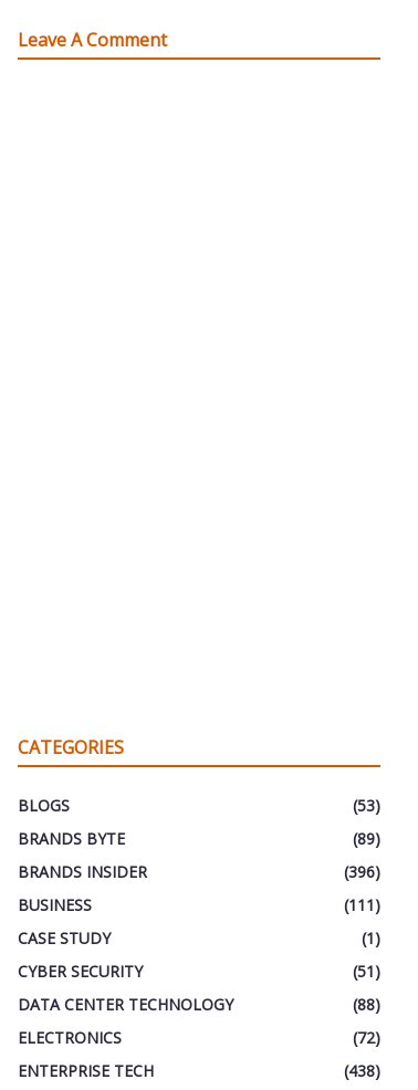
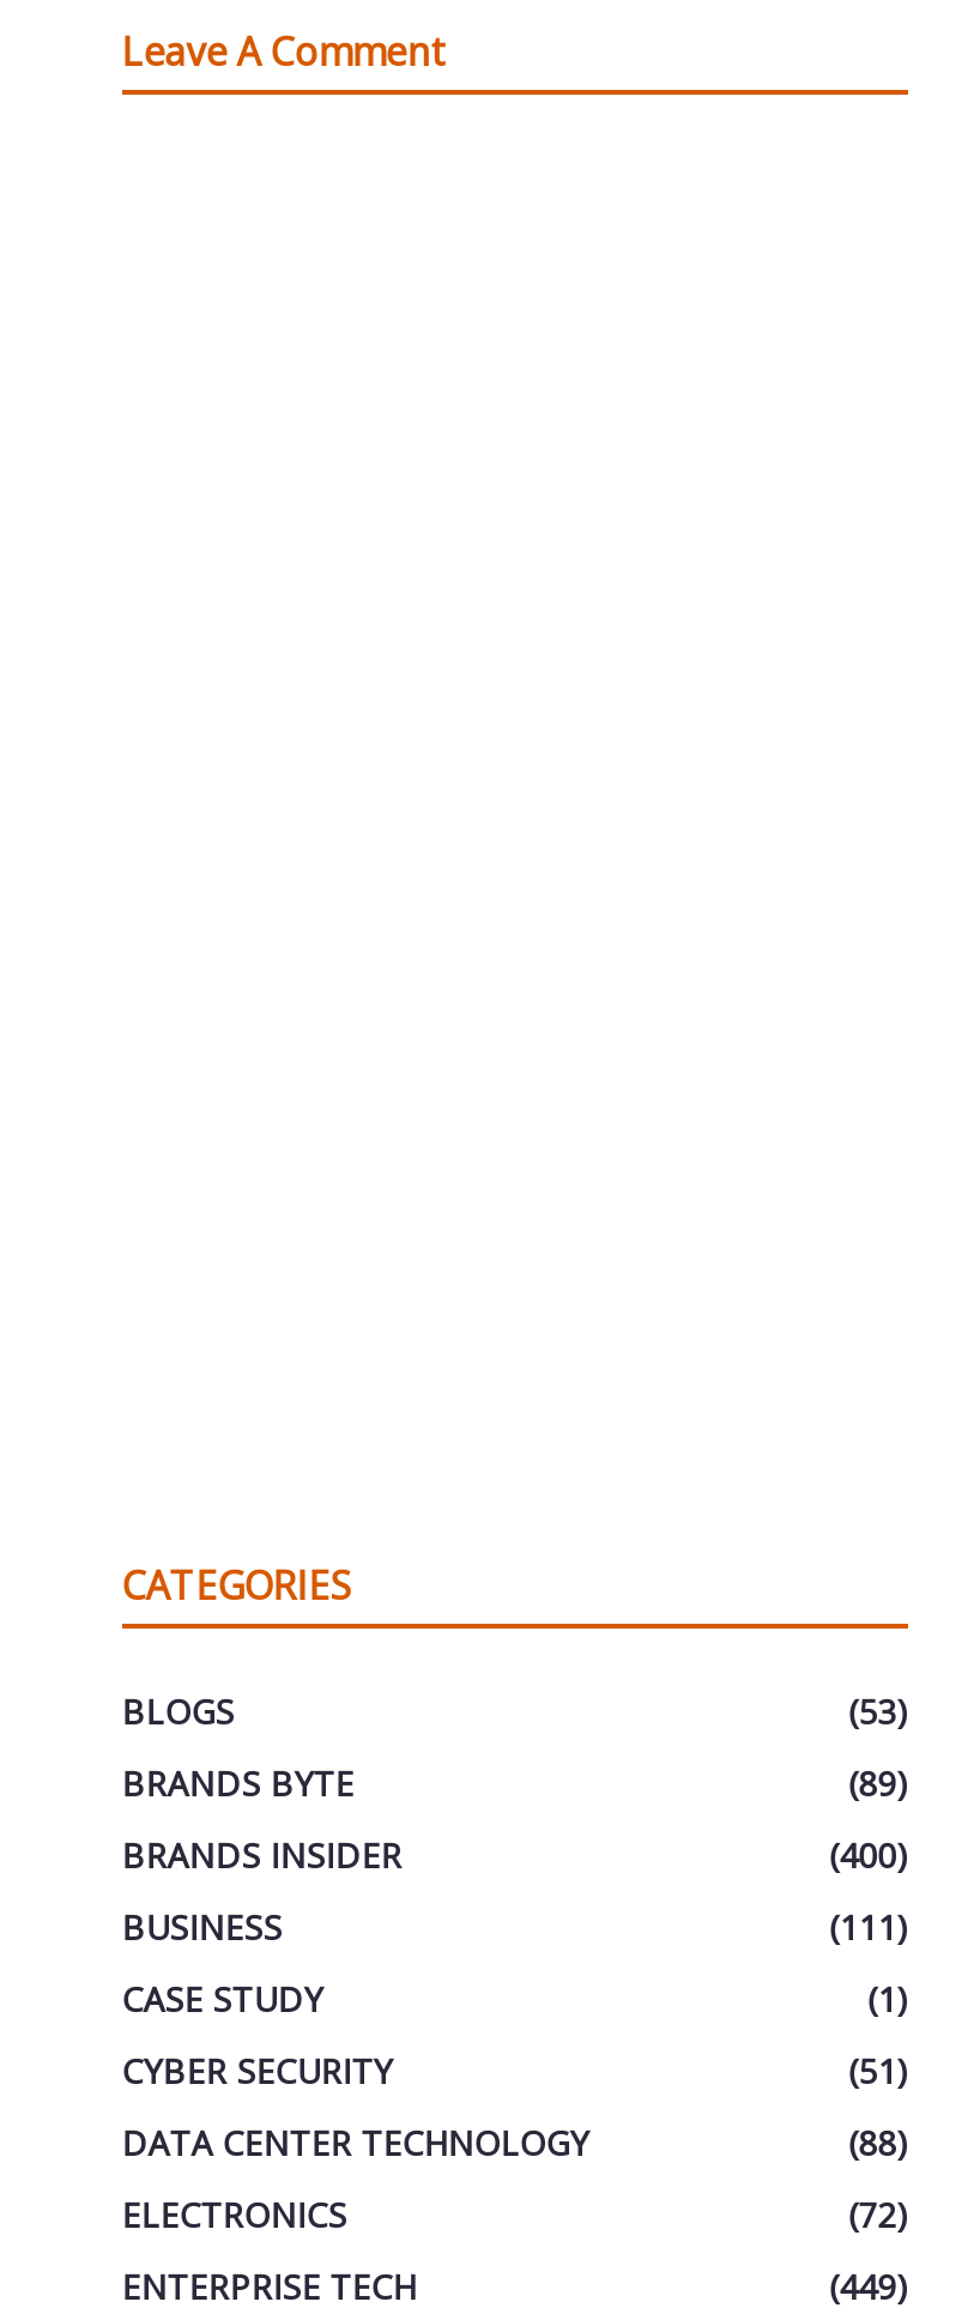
- (396)
+ (400)

- (438)
+ (449)
